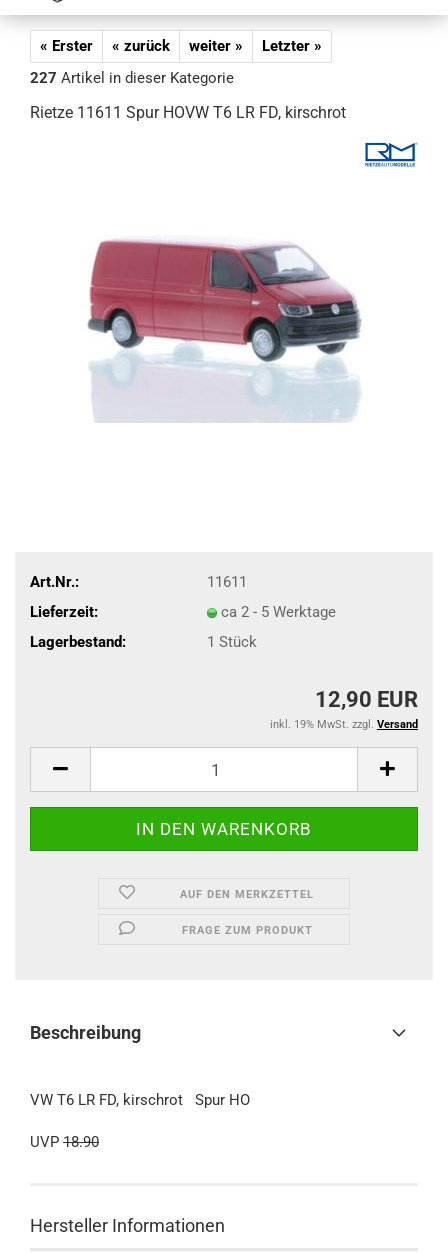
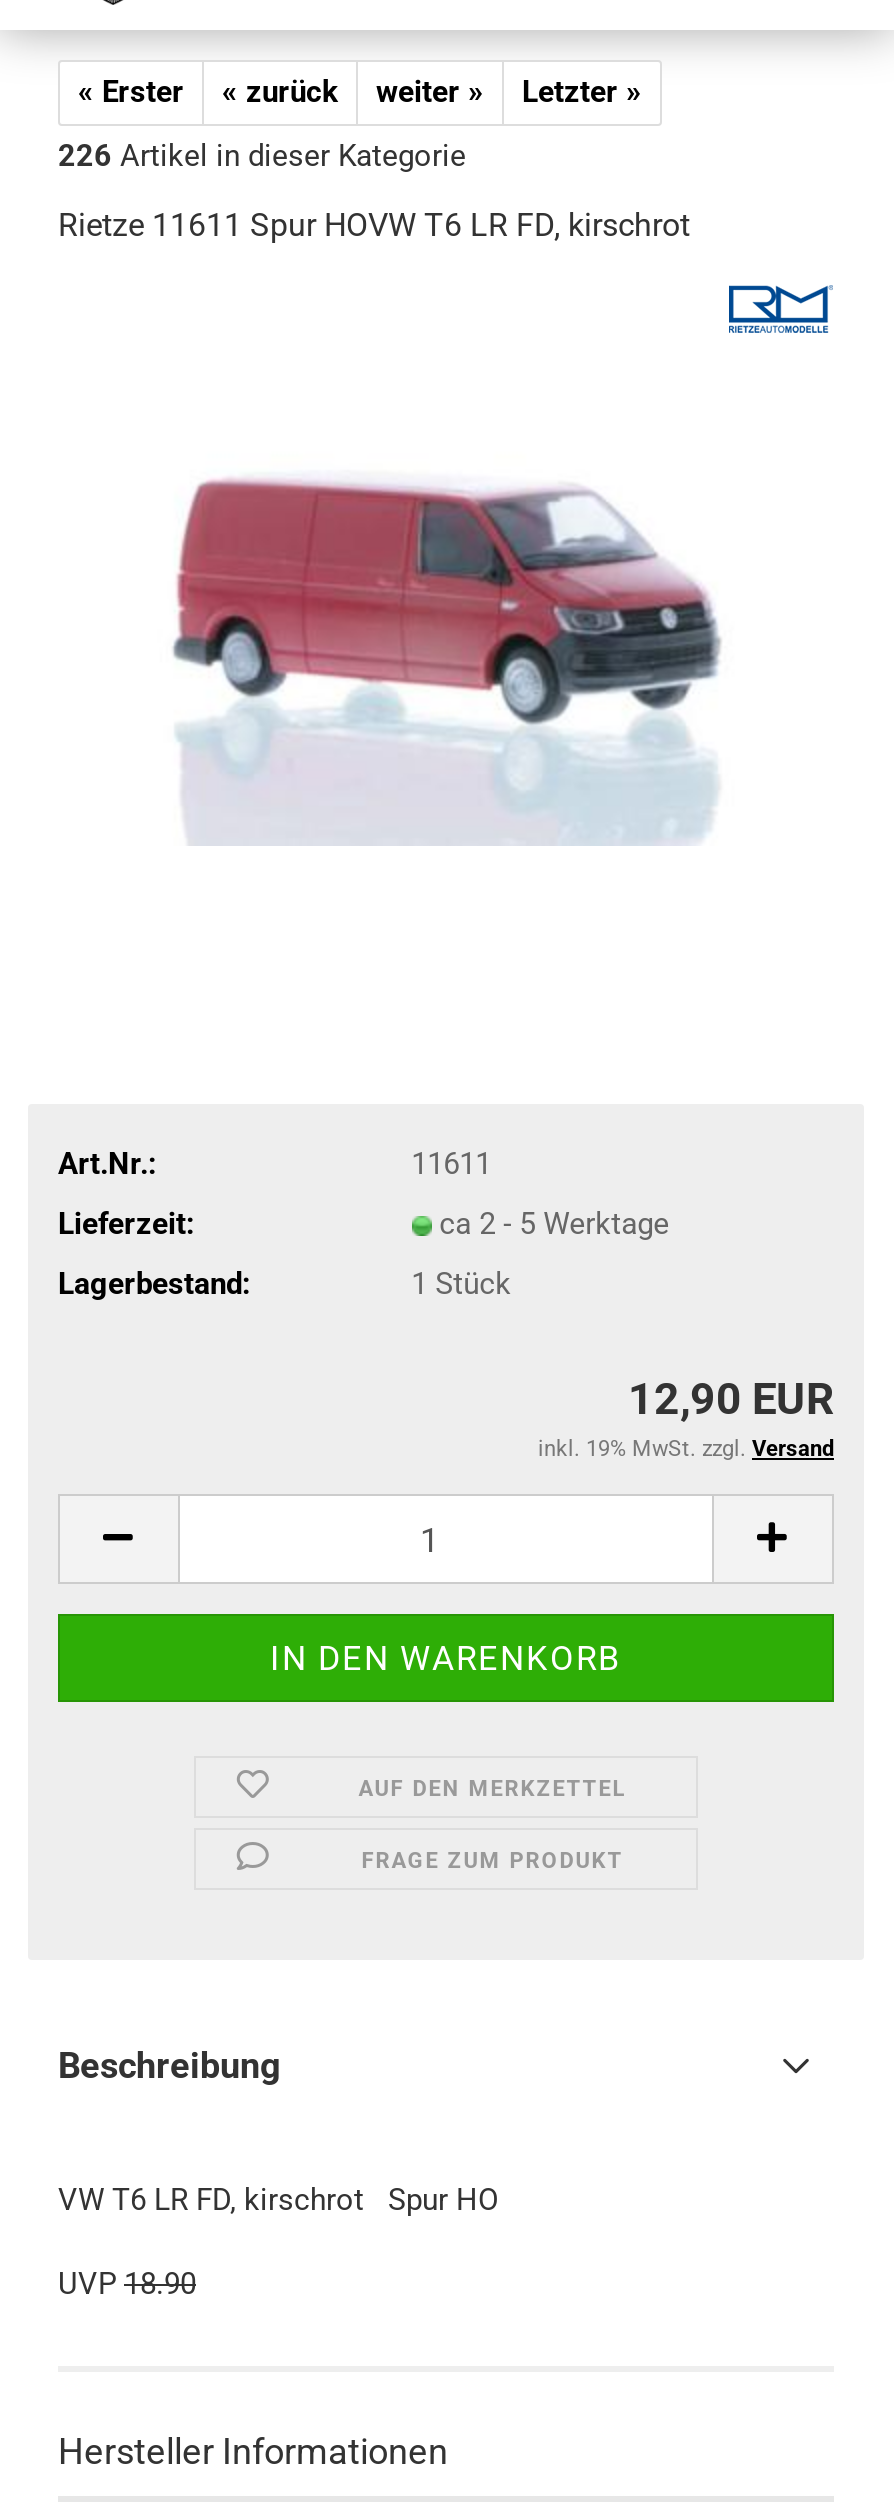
- 227 Artikel in dieser Kategorie
+ 226 Artikel in dieser Kategorie
